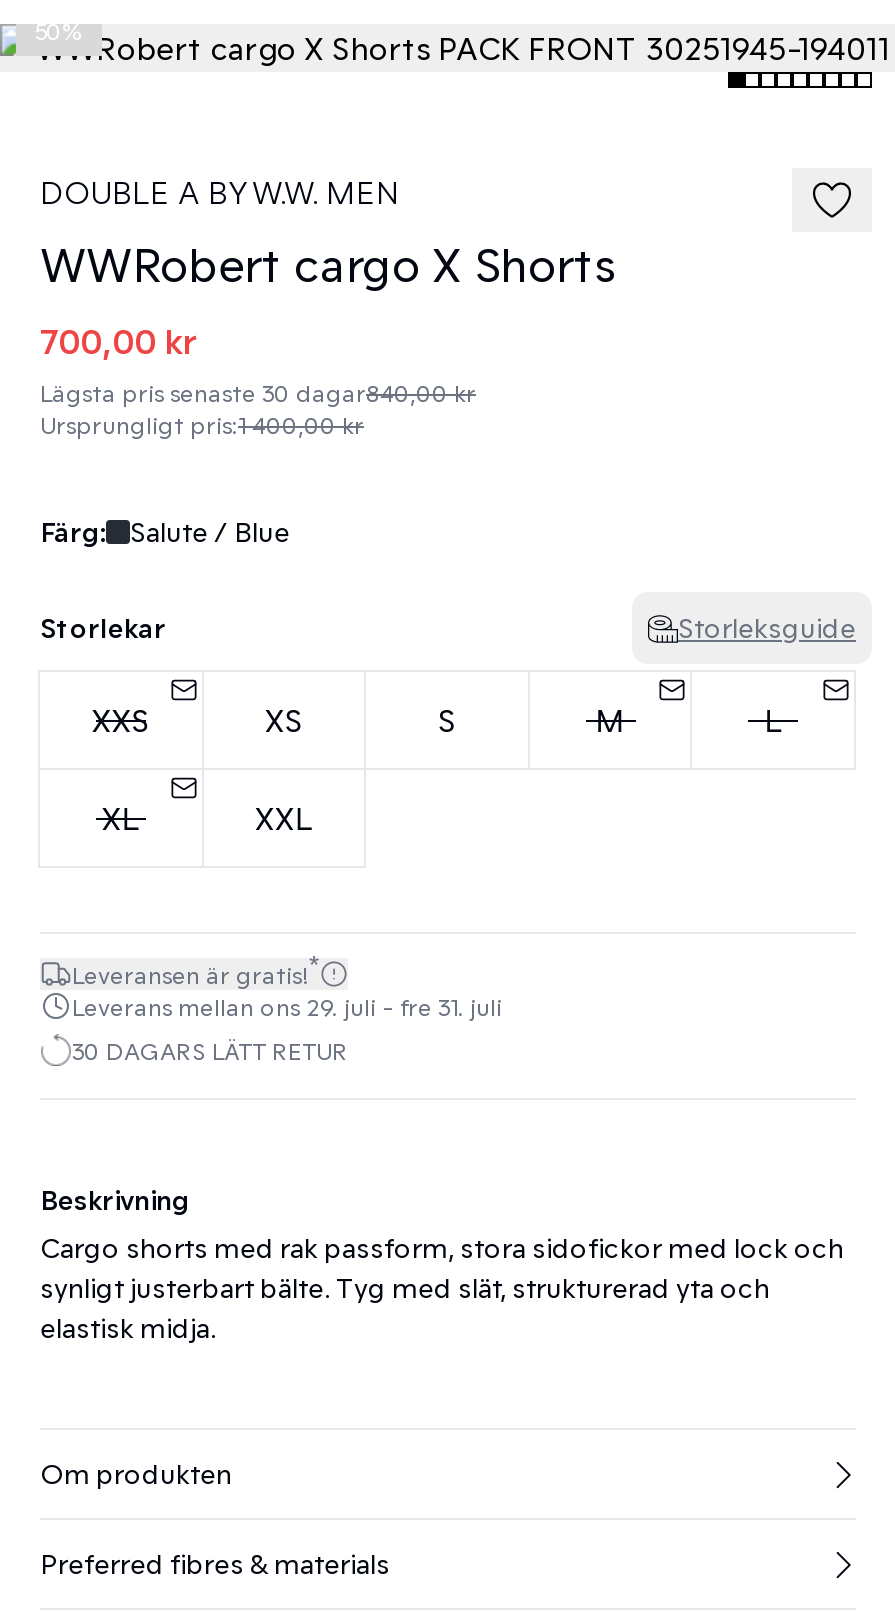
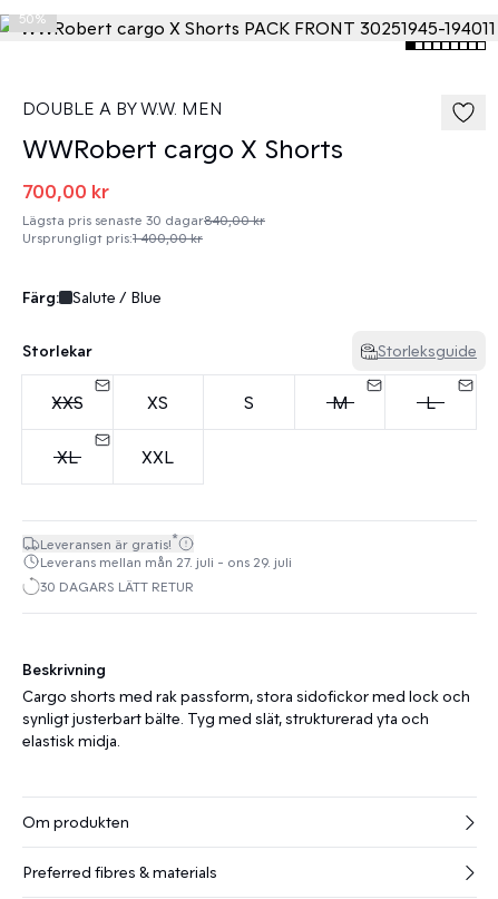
- Leverans mellan ons 29. juli - fre 31. juli
+ Leverans mellan mån 27. juli - ons 29. juli
